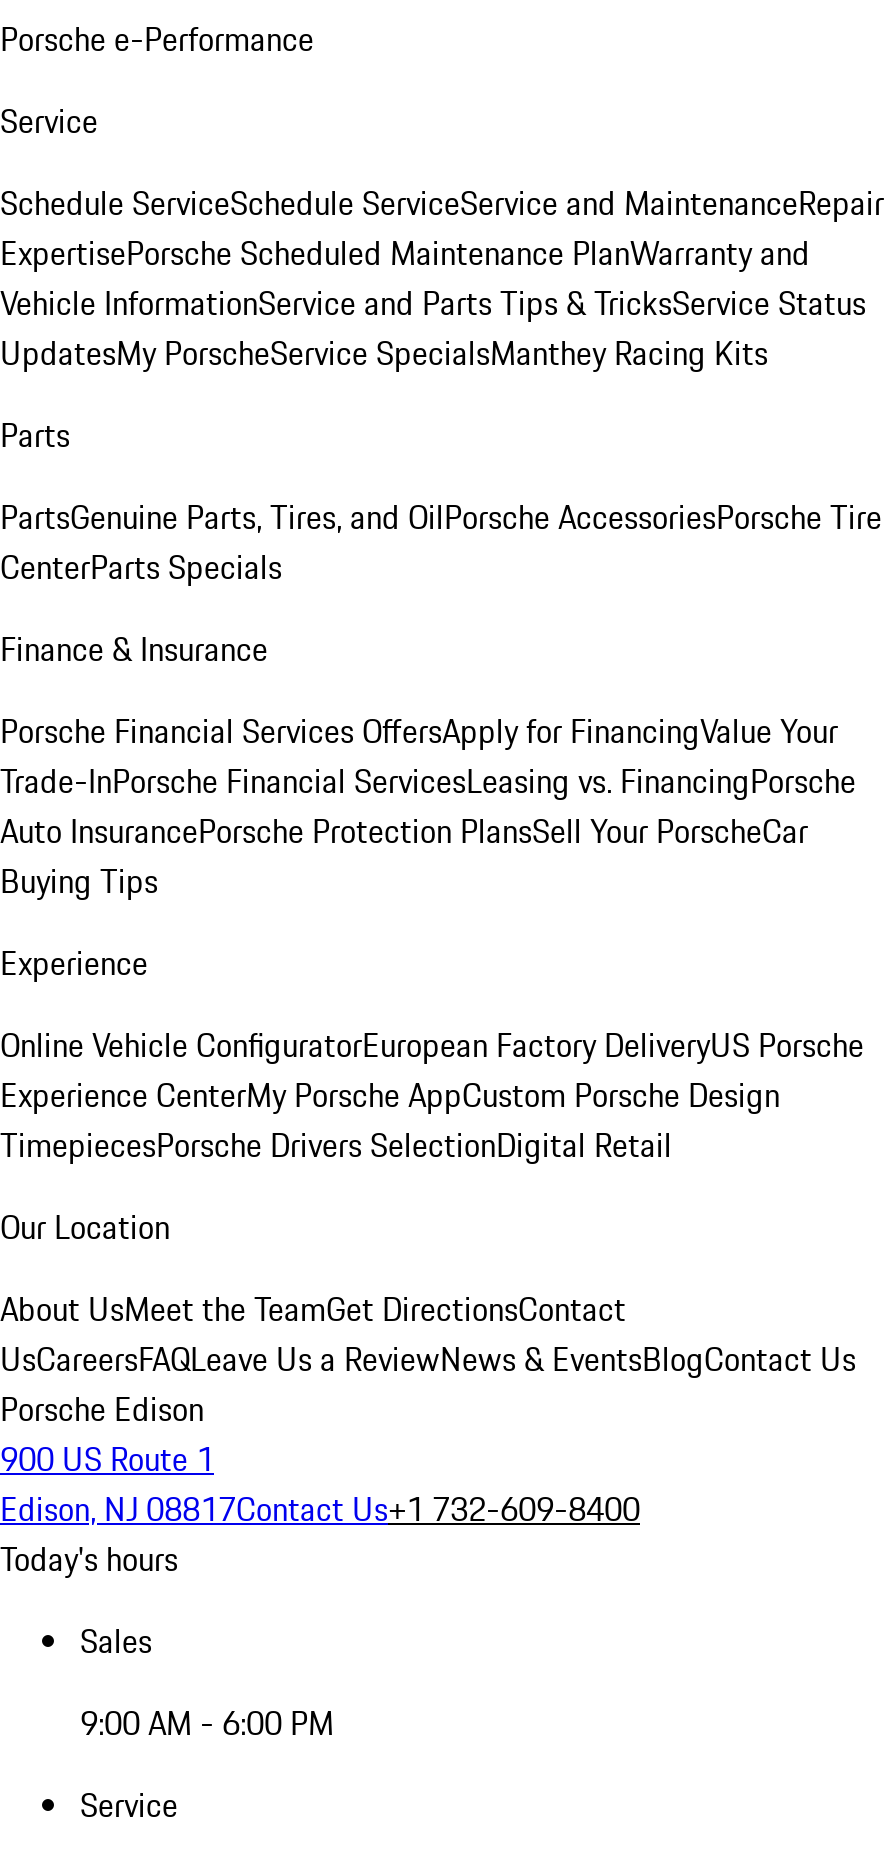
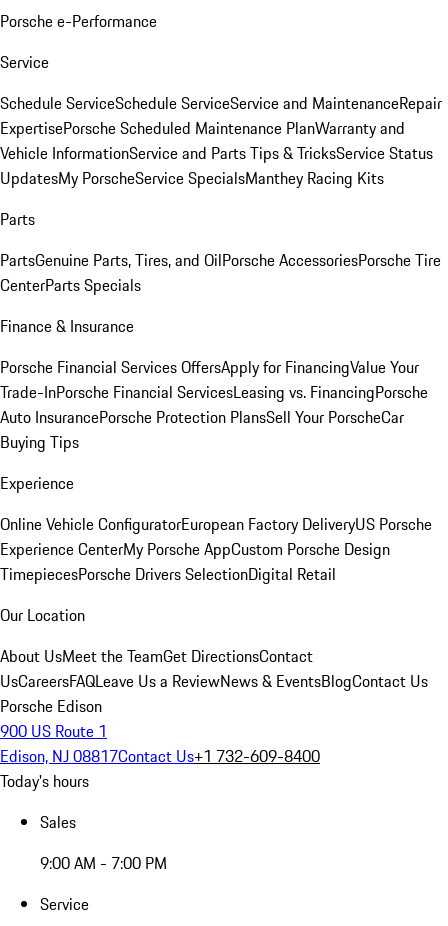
- 9:00 AM - 6:00 PM
+ 9:00 AM - 7:00 PM
